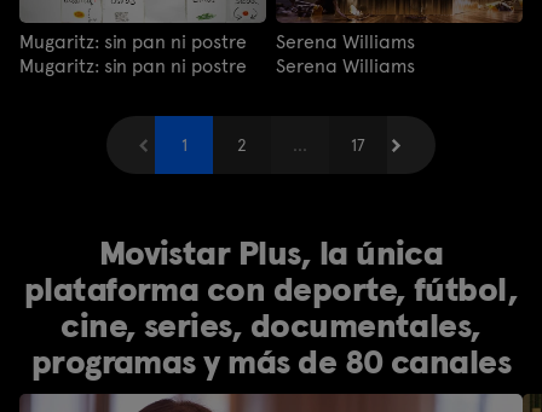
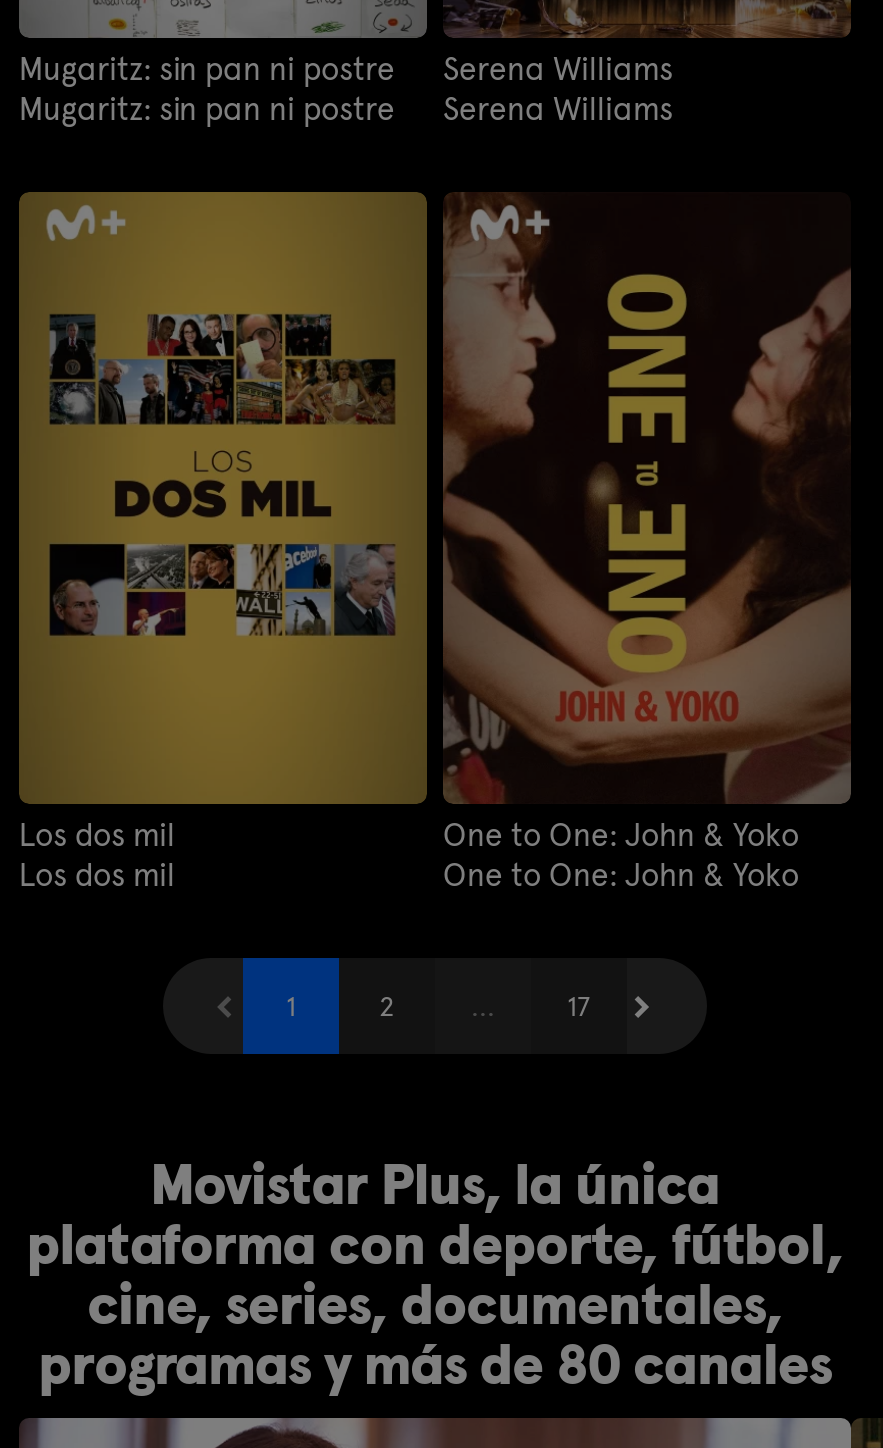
+ [image]
+ Los dos mil
+ Los dos mil

+ [image]
+ One to One: John & Yoko
+ One to One: John & Yoko
